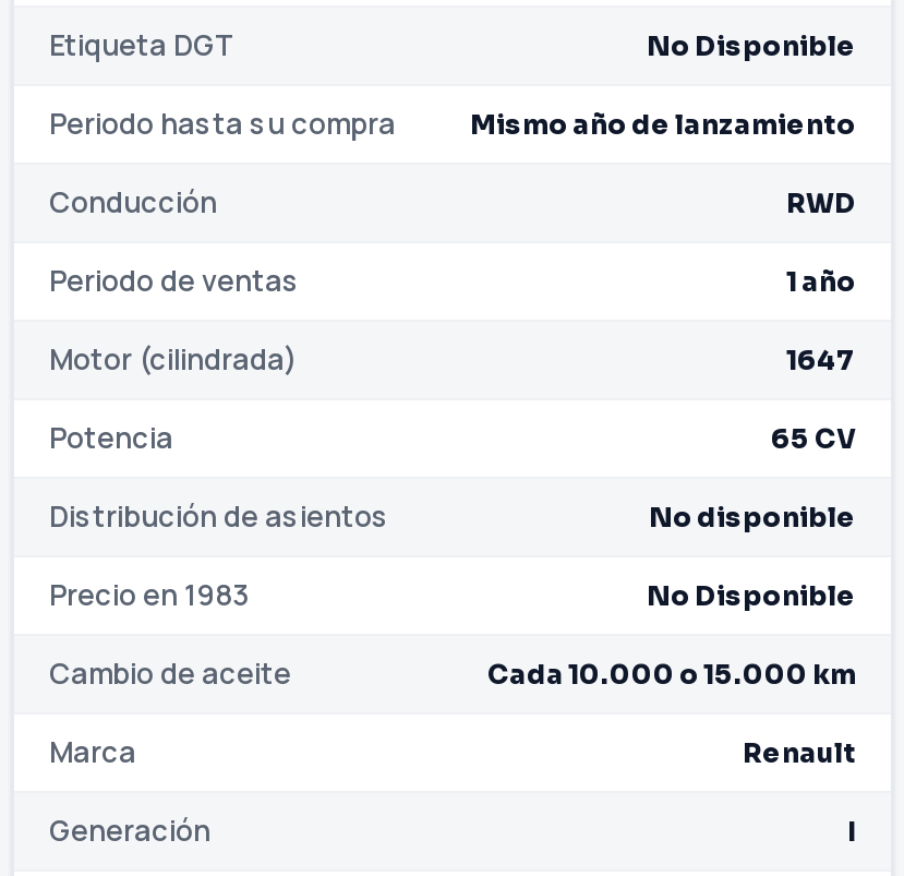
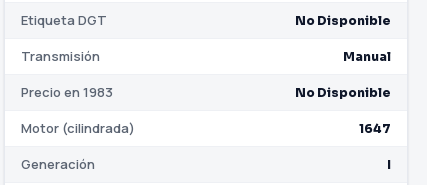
- Periodo hasta su compra
- Mismo año de lanzamiento
- Conducción
- RWD
- Periodo de ventas
- 1 año
- Potencia
- 65 CV
- Distribución de asientos
- No disponible
+ Transmisión
+ Manual

moved down: Motor (cilindrada) | 1647

- Cambio de aceite
- Cada 10.000 o 15.000 km
- Marca
- Renault
